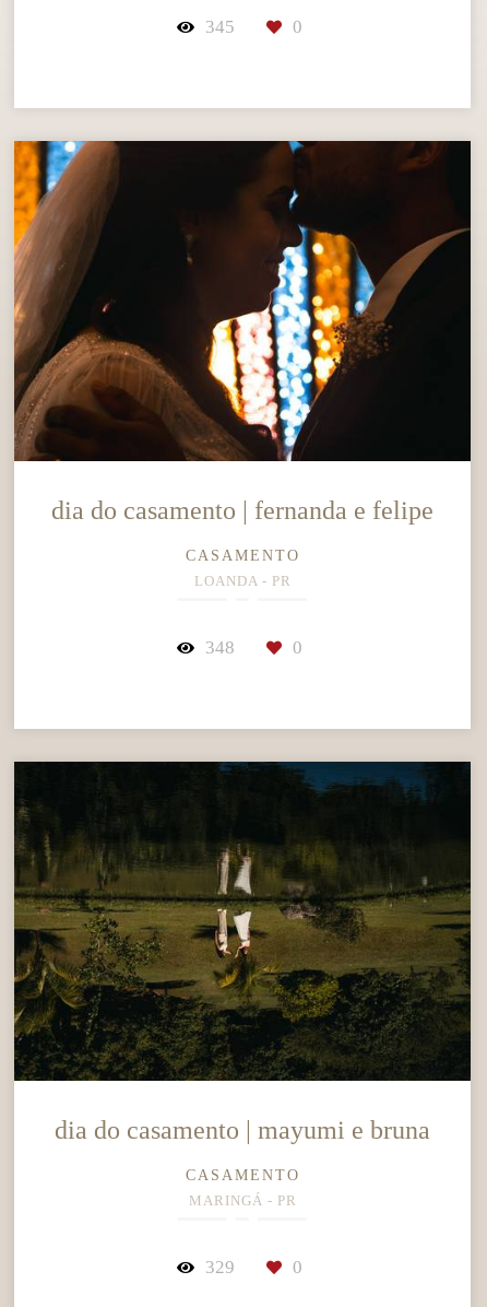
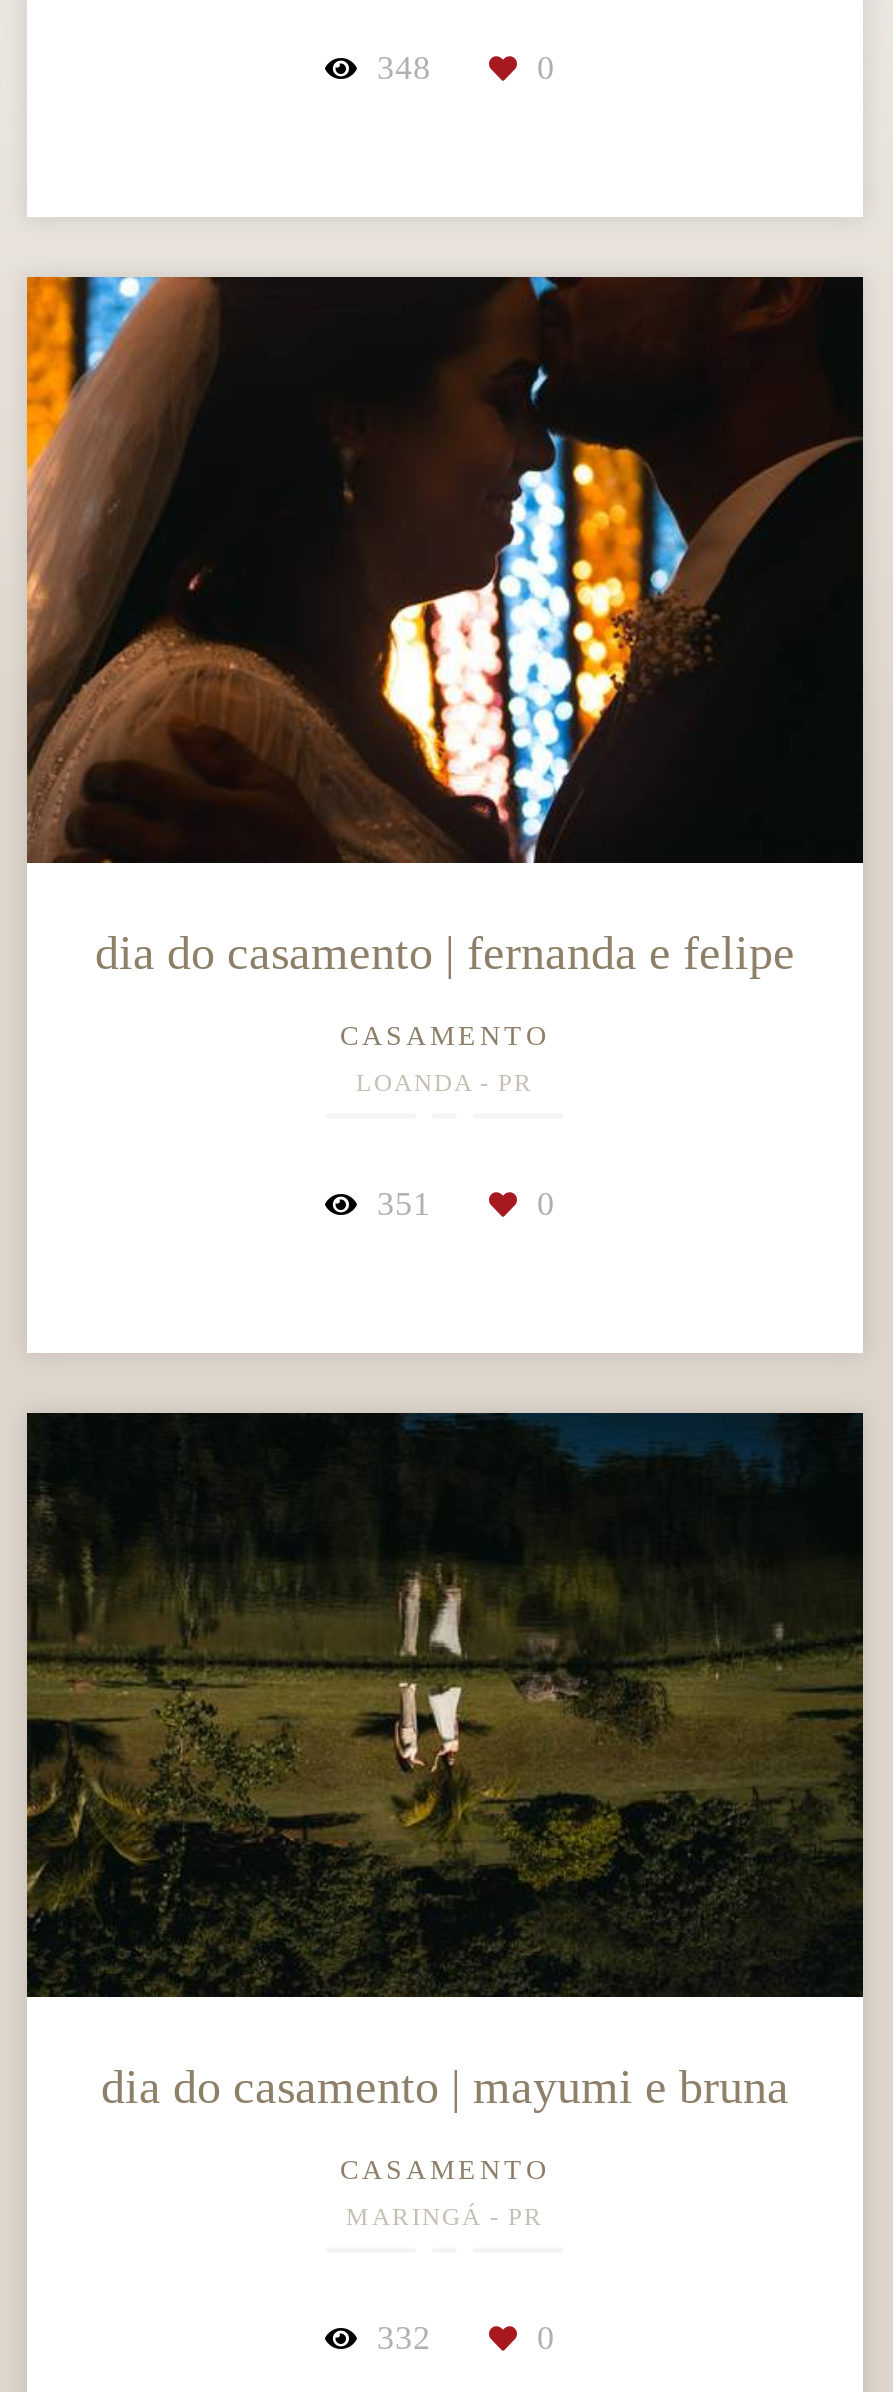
- 345
+ 348

- 348
+ 351

- 329
+ 332
